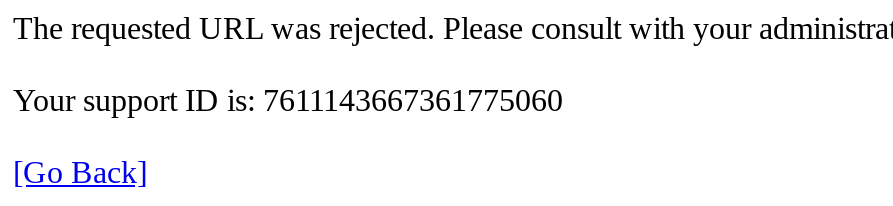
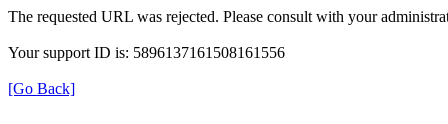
- Your support ID is: 7611143667361775060
+ Your support ID is: 5896137161508161556
